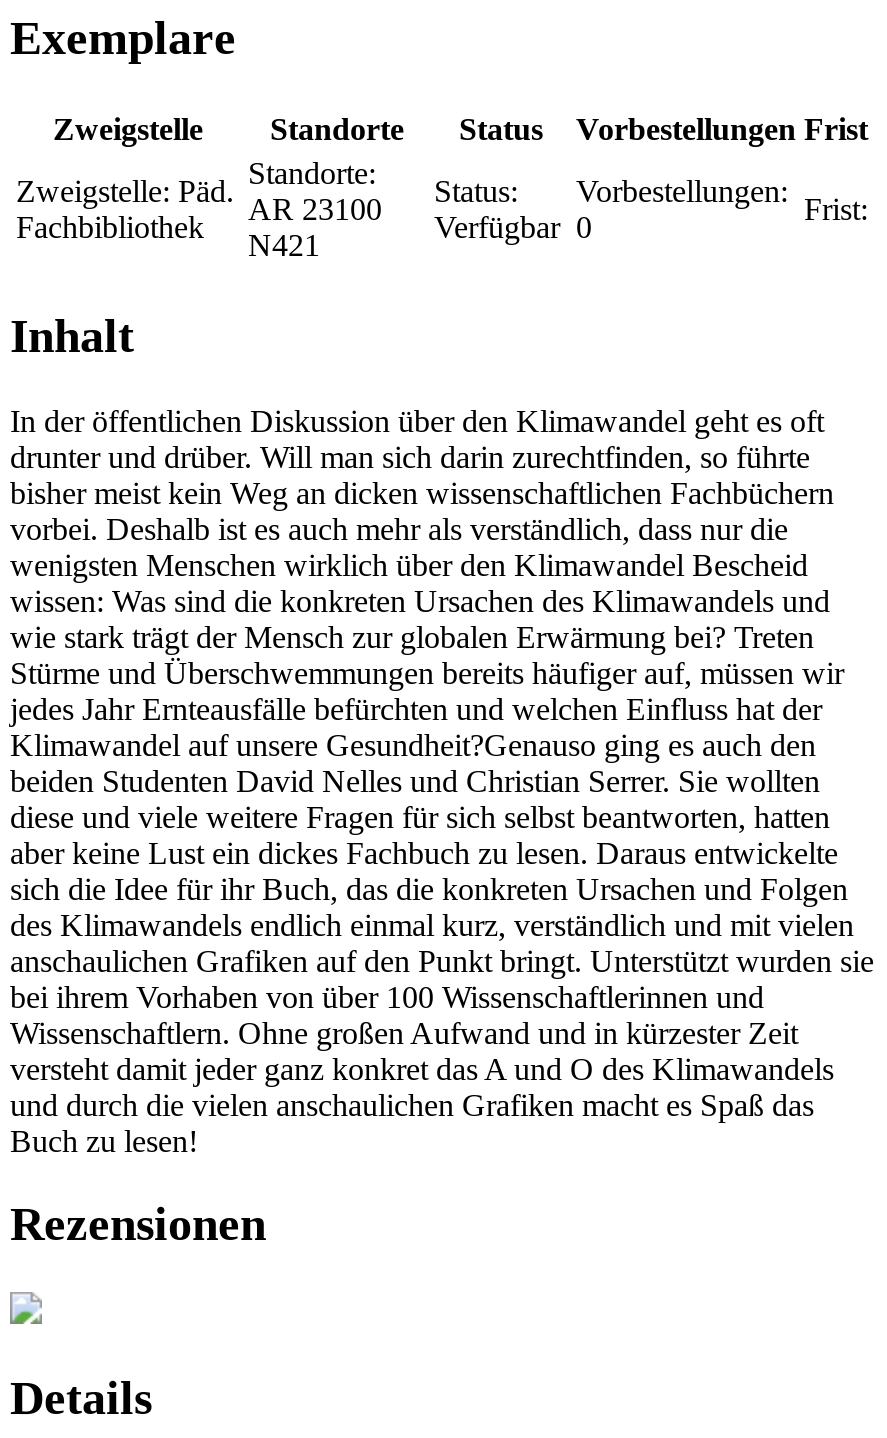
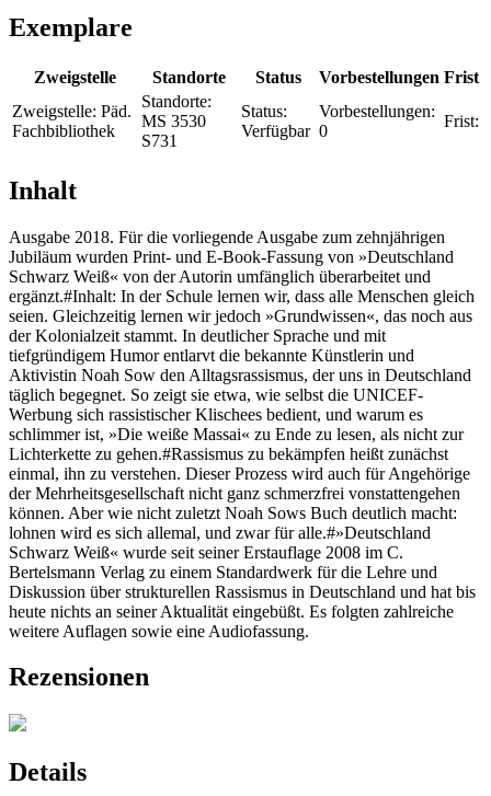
- AR 23100
- N421
+ MS 3530
+ S731

- In der öffentlichen Diskussion über den Klimawandel geht es oft
- drunter und drüber. Will man sich darin zurechtfinden, so führte
- bisher meist kein Weg an dicken wissenschaftlichen Fachbüchern
- vorbei. Deshalb ist es auch mehr als verständlich, dass nur die
- wenigsten Menschen wirklich über den Klimawandel Bescheid
- wissen: Was sind die konkreten Ursachen des Klimawandels und
- wie stark trägt der Mensch zur globalen Erwärmung bei? Treten
- Stürme und Überschwemmungen bereits häufiger auf, müssen wir
- jedes Jahr Ernteausfälle befürchten und welchen Einfluss hat der
- Klimawandel auf unsere Gesundheit?Genauso ging es auch den
- beiden Studenten David Nelles und Christian Serrer. Sie wollten
- diese und viele weitere Fragen für sich selbst beantworten, hatten
- aber keine Lust ein dickes Fachbuch zu lesen. Daraus entwickelte
- sich die Idee für ihr Buch, das die konkreten Ursachen und Folgen
- des Klimawandels endlich einmal kurz, verständlich und mit vielen
- anschaulichen Grafiken auf den Punkt bringt. Unterstützt wurden sie
- bei ihrem Vorhaben von über 100 Wissenschaftlerinnen und
- Wissenschaftlern. Ohne großen Aufwand und in kürzester Zeit
- versteht damit jeder ganz konkret das A und O des Klimawandels
- und durch die vielen anschaulichen Grafiken macht es Spaß das
- Buch zu lesen!
+ Ausgabe 2018. Für die vorliegende Ausgabe zum zehnjährigen
+ Jubiläum wurden Print- und E-Book-Fassung von »Deutschland
+ Schwarz Weiß« von der Autorin umfänglich überarbeitet und
+ ergänzt.#Inhalt: In der Schule lernen wir, dass alle Menschen gleich
+ seien. Gleichzeitig lernen wir jedoch »Grundwissen«, das noch aus
+ der Kolonialzeit stammt. In deutlicher Sprache und mit
+ tiefgründigem Humor entlarvt die bekannte Künstlerin und
+ Aktivistin Noah Sow den Alltagsrassismus, der uns in Deutschland
+ täglich begegnet. So zeigt sie etwa, wie selbst die UNICEF-
+ Werbung sich rassistischer Klischees bedient, und warum es
+ schlimmer ist, »Die weiße Massai« zu Ende zu lesen, als nicht zur
+ Lichterkette zu gehen.#Rassismus zu bekämpfen heißt zunächst
+ einmal, ihn zu verstehen. Dieser Prozess wird auch für Angehörige
+ der Mehrheitsgesellschaft nicht ganz schmerzfrei vonstattengehen
+ können. Aber wie nicht zuletzt Noah Sows Buch deutlich macht:
+ lohnen wird es sich allemal, und zwar für alle.#»Deutschland
+ Schwarz Weiß« wurde seit seiner Erstauflage 2008 im C.
+ Bertelsmann Verlag zu einem Standardwerk für die Lehre und
+ Diskussion über strukturellen Rassismus in Deutschland und hat bis
+ heute nichts an seiner Aktualität eingebüßt. Es folgten zahlreiche
+ weitere Auflagen sowie eine Audiofassung.
